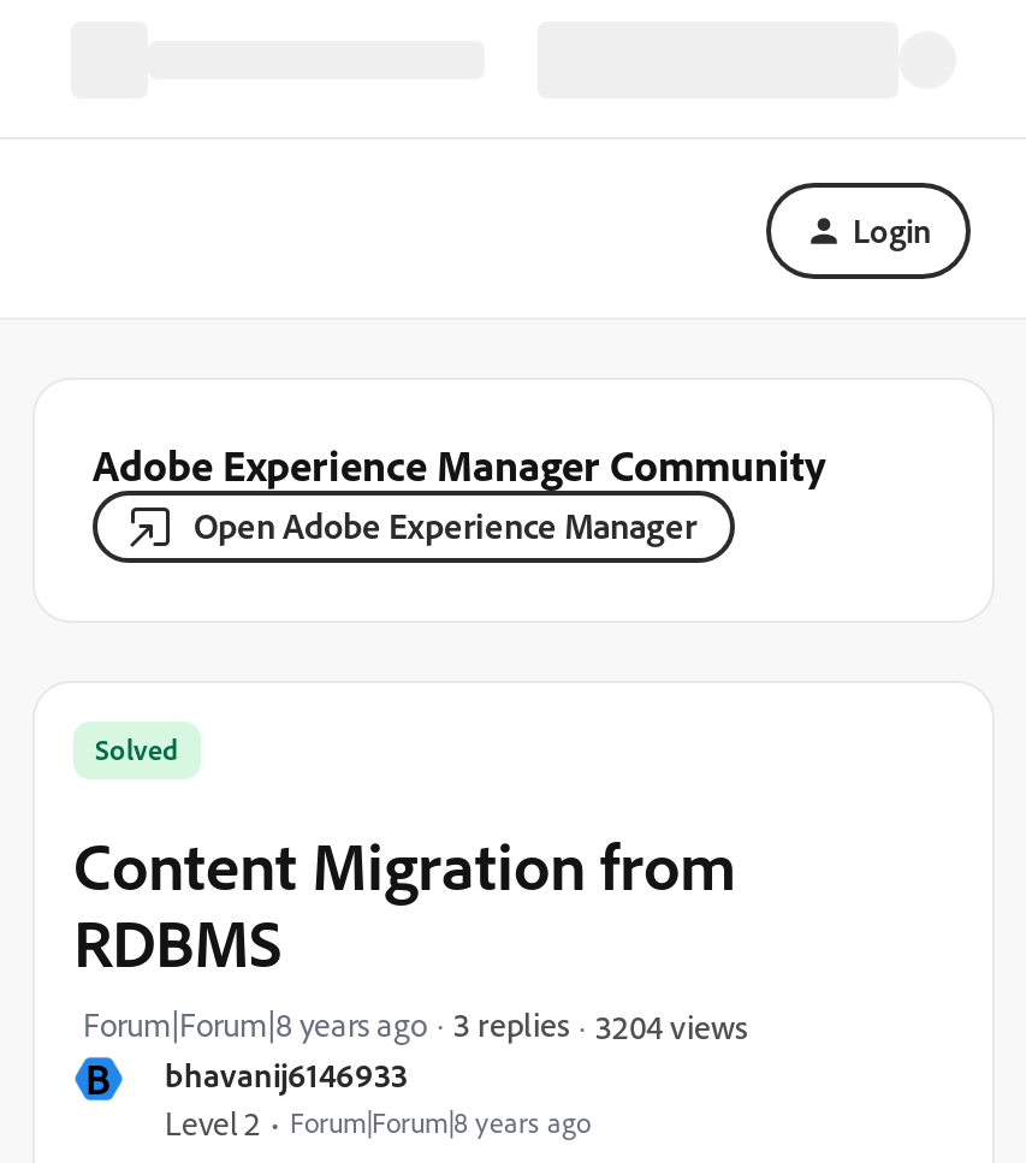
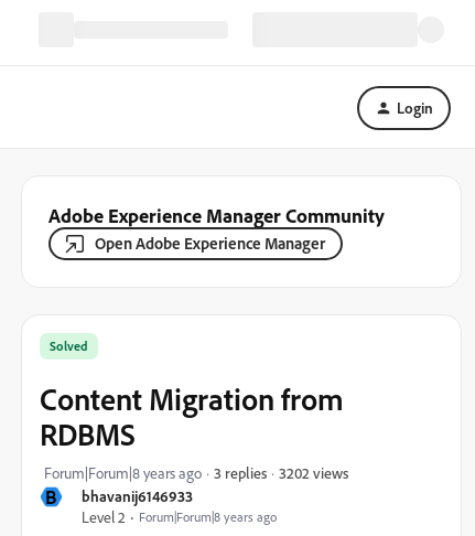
- 3204 views
+ 3202 views
